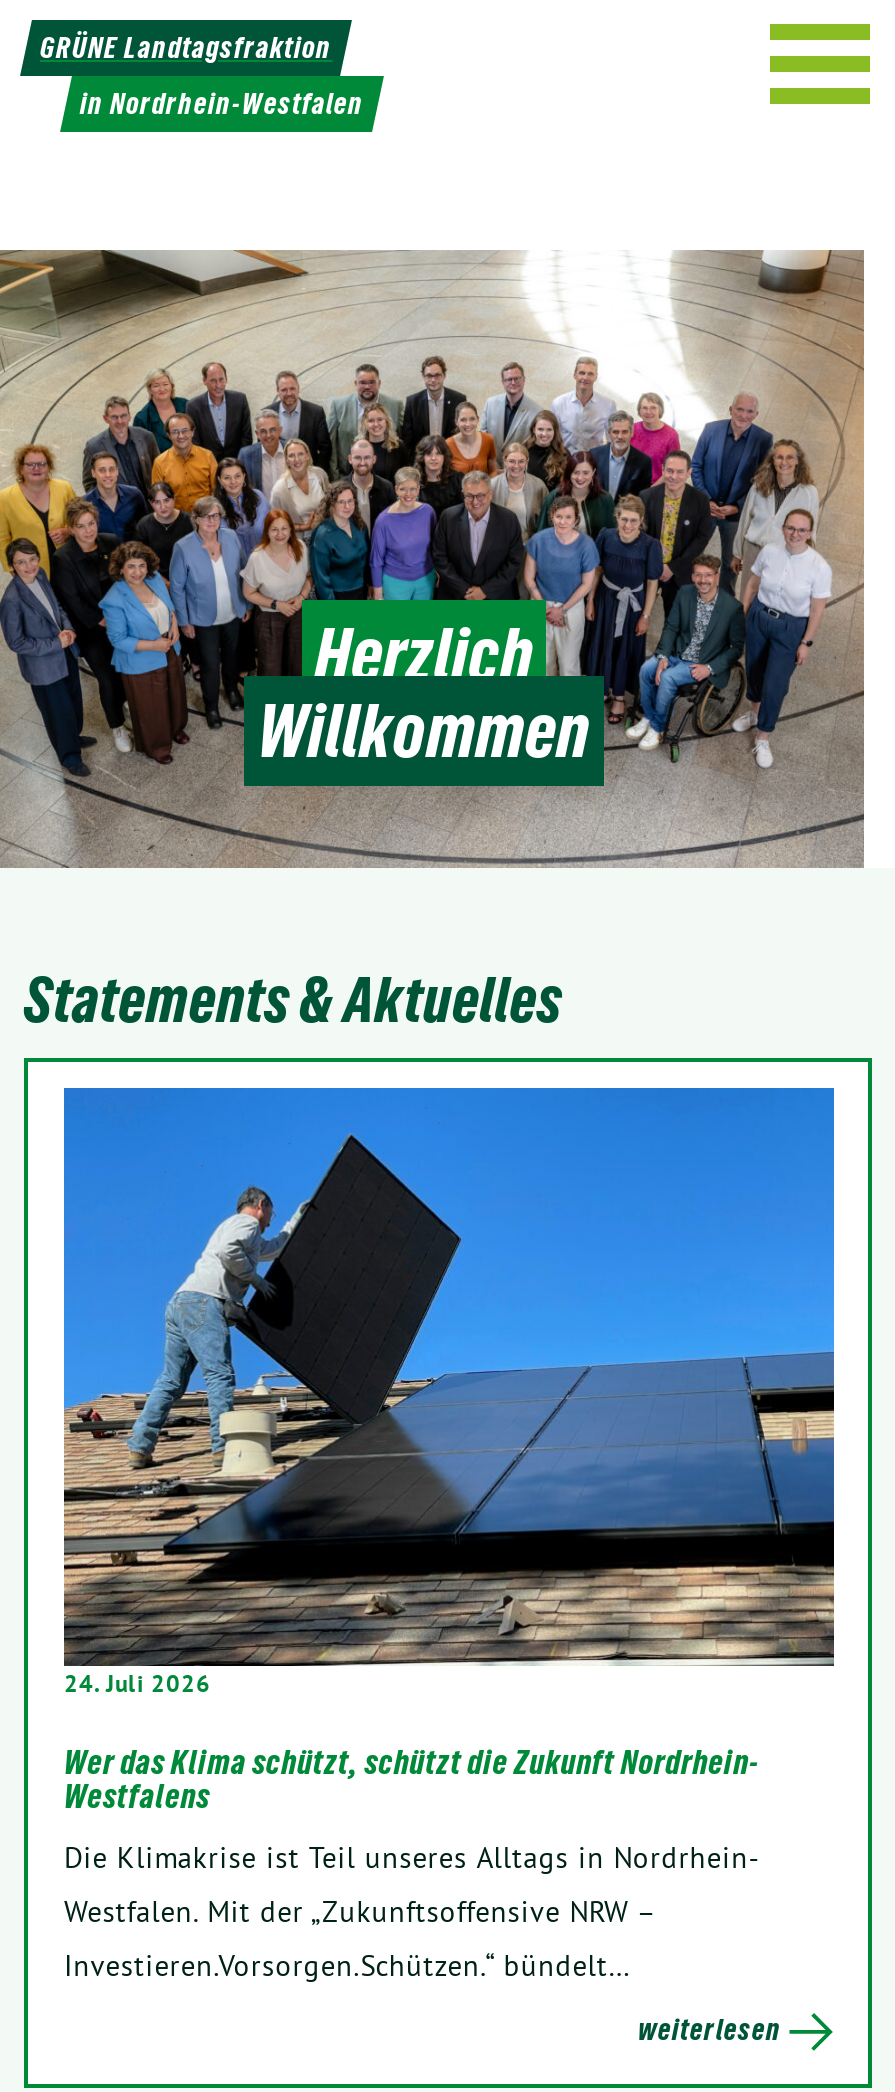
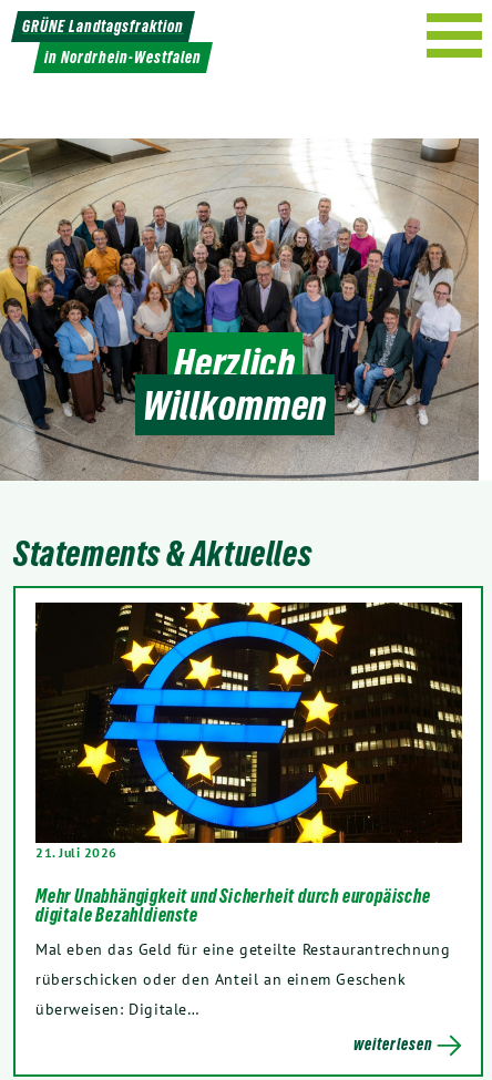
- [image]
- 24. Juli 2026
+ [image]
+ 21. Juli 2026

- Wer das Klima schützt, schützt die Zukunft Nordrhein-
- Westfalens
+ Mehr Unabhängigkeit und Sicherheit durch europäische
+ digitale Bezahldienste

- Die Klimakrise ist Teil unseres Alltags in Nordrhein-
- Westfalen. Mit der „Zukunftsoffensive NRW –
- Investieren.Vorsorgen.Schützen.“ bündelt…
+ Mal eben das Geld für eine geteilte Restaurantrechnung
+ rüberschicken oder den Anteil an einem Geschenk
+ überweisen: Digitale…
